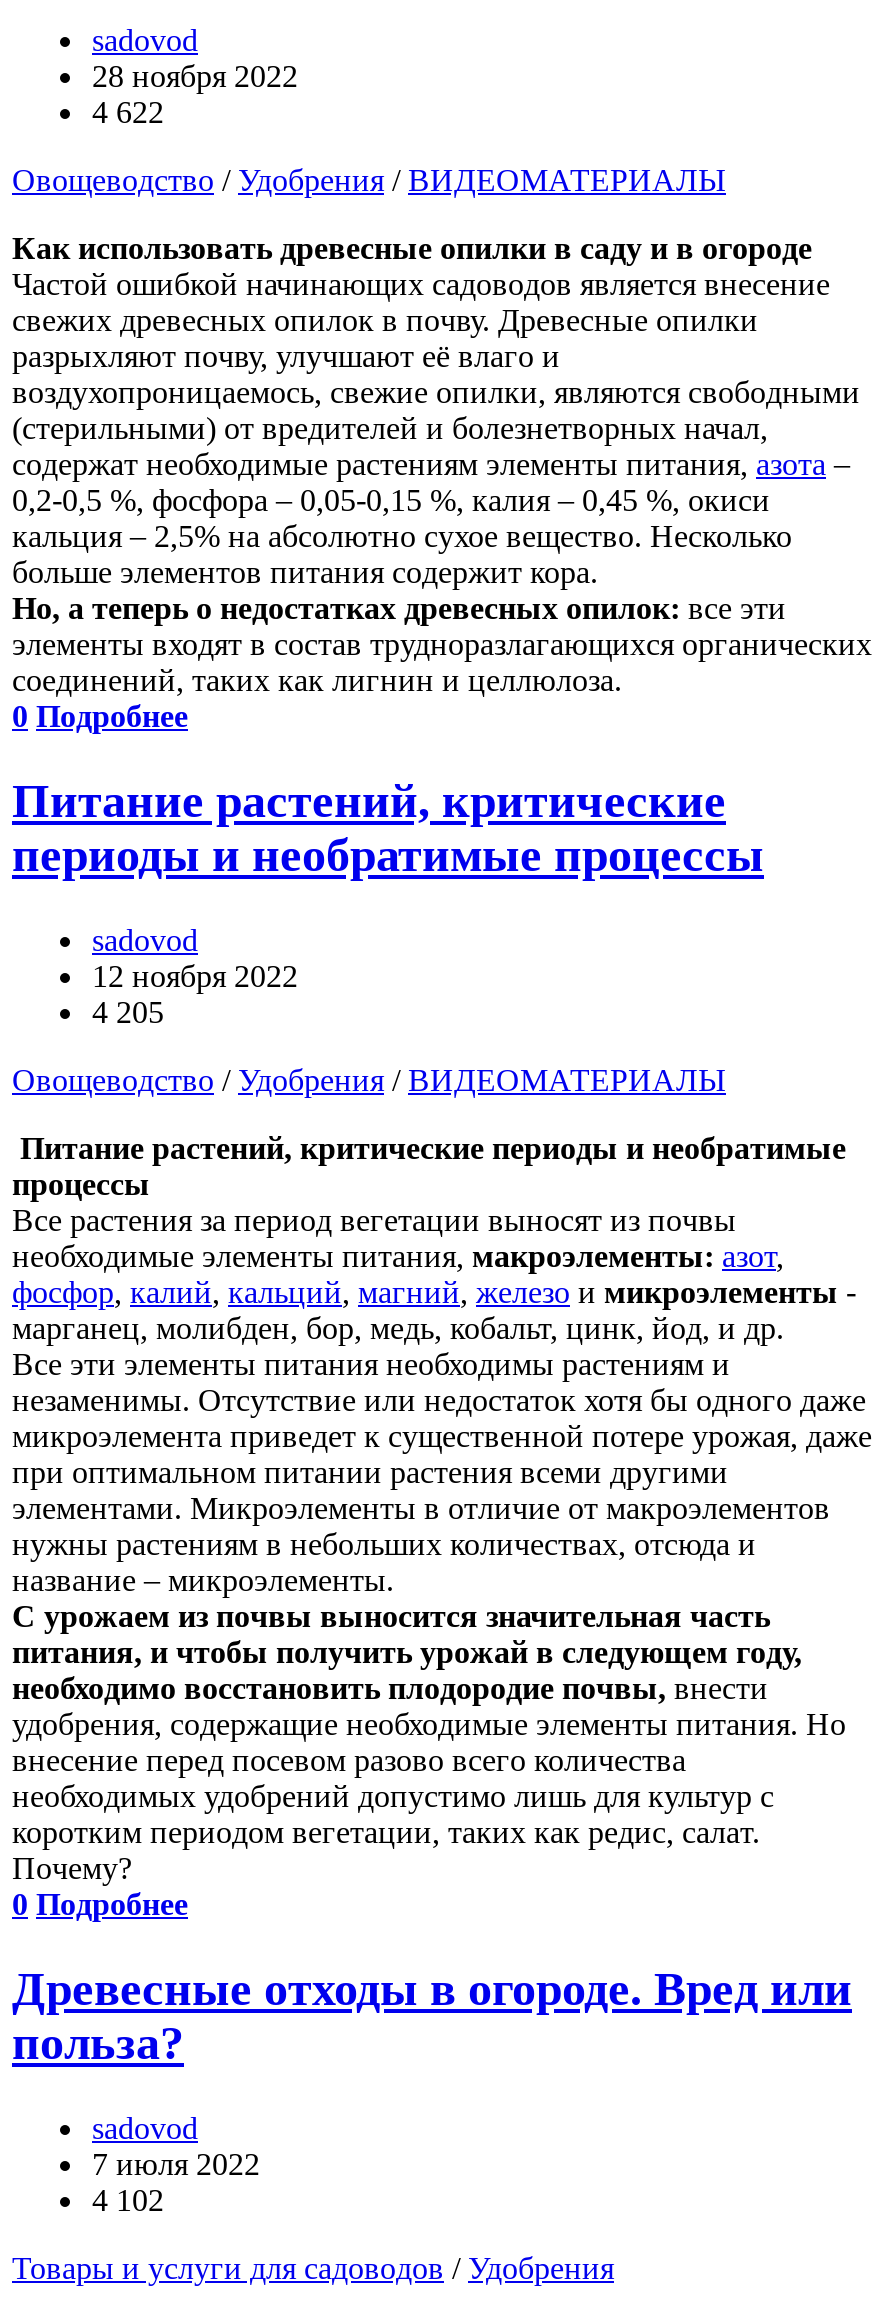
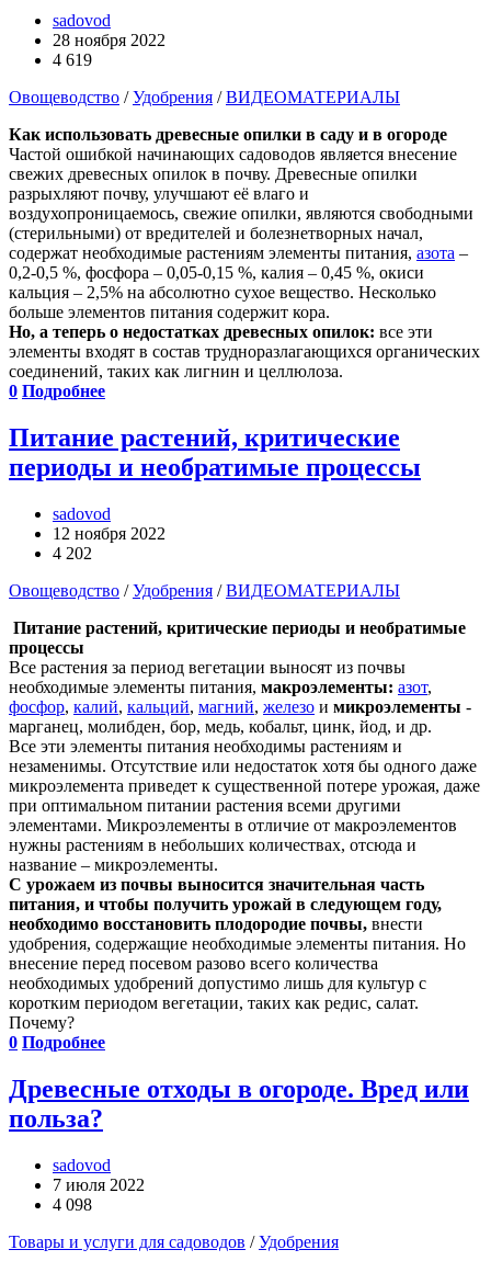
- 4 622
+ 4 619

- 4 205
+ 4 202

- 4 102
+ 4 098
